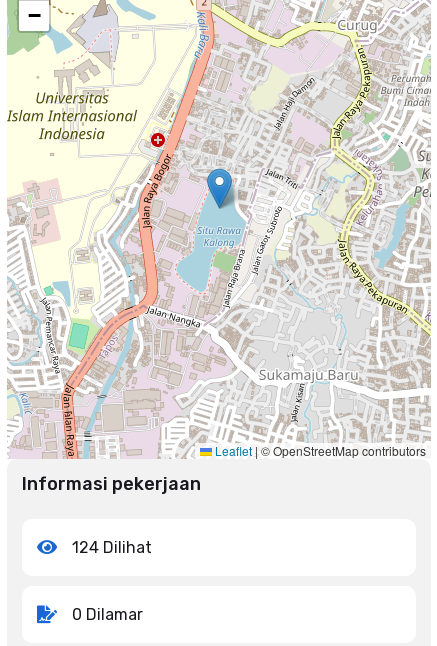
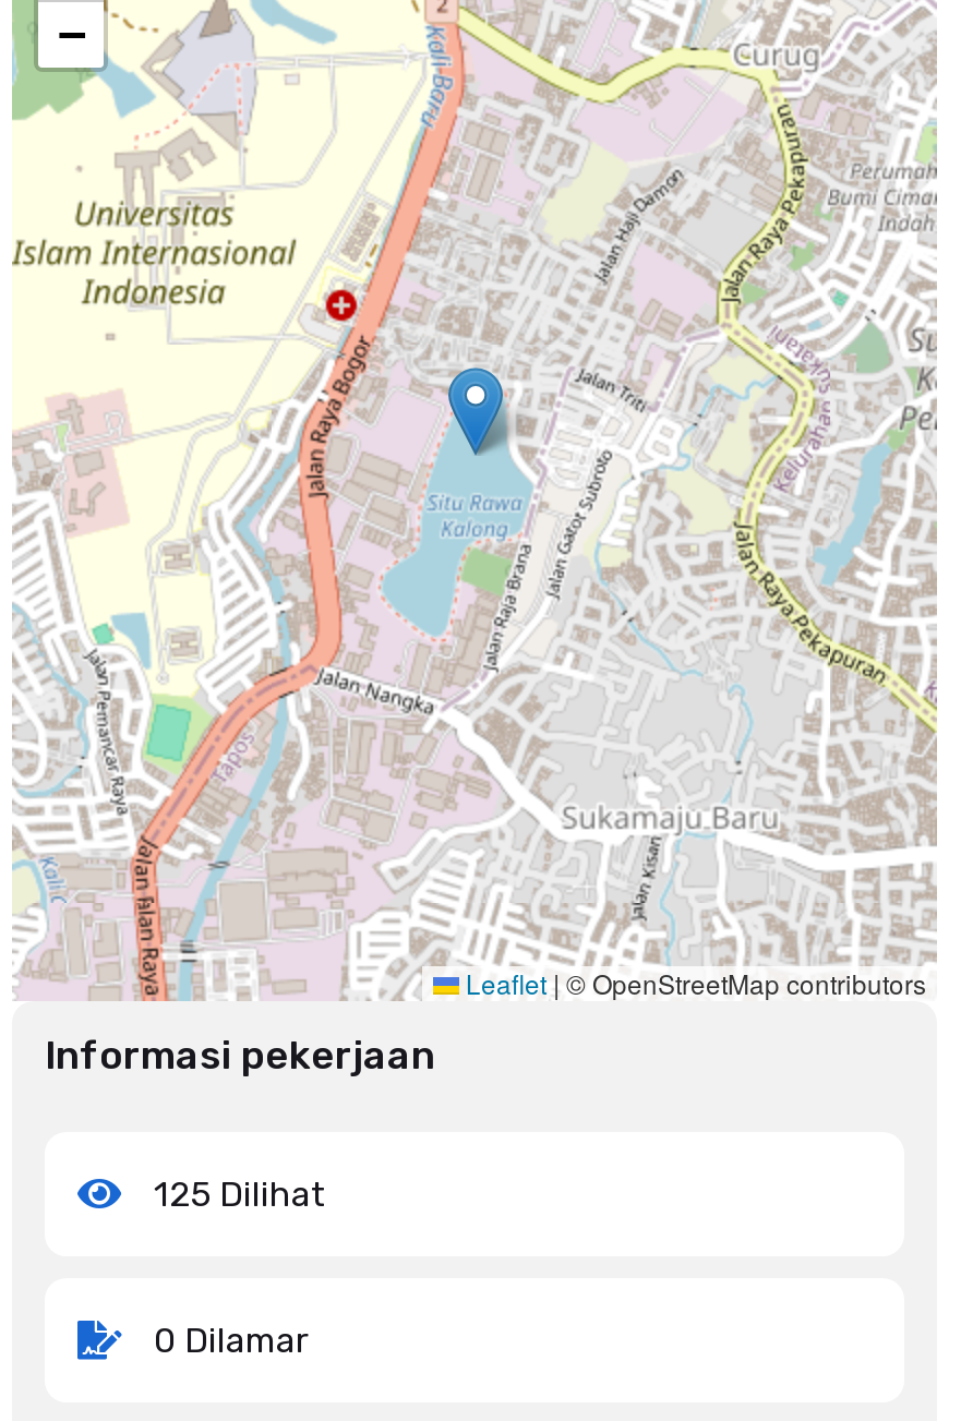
- 124 Dilihat
+ 125 Dilihat
